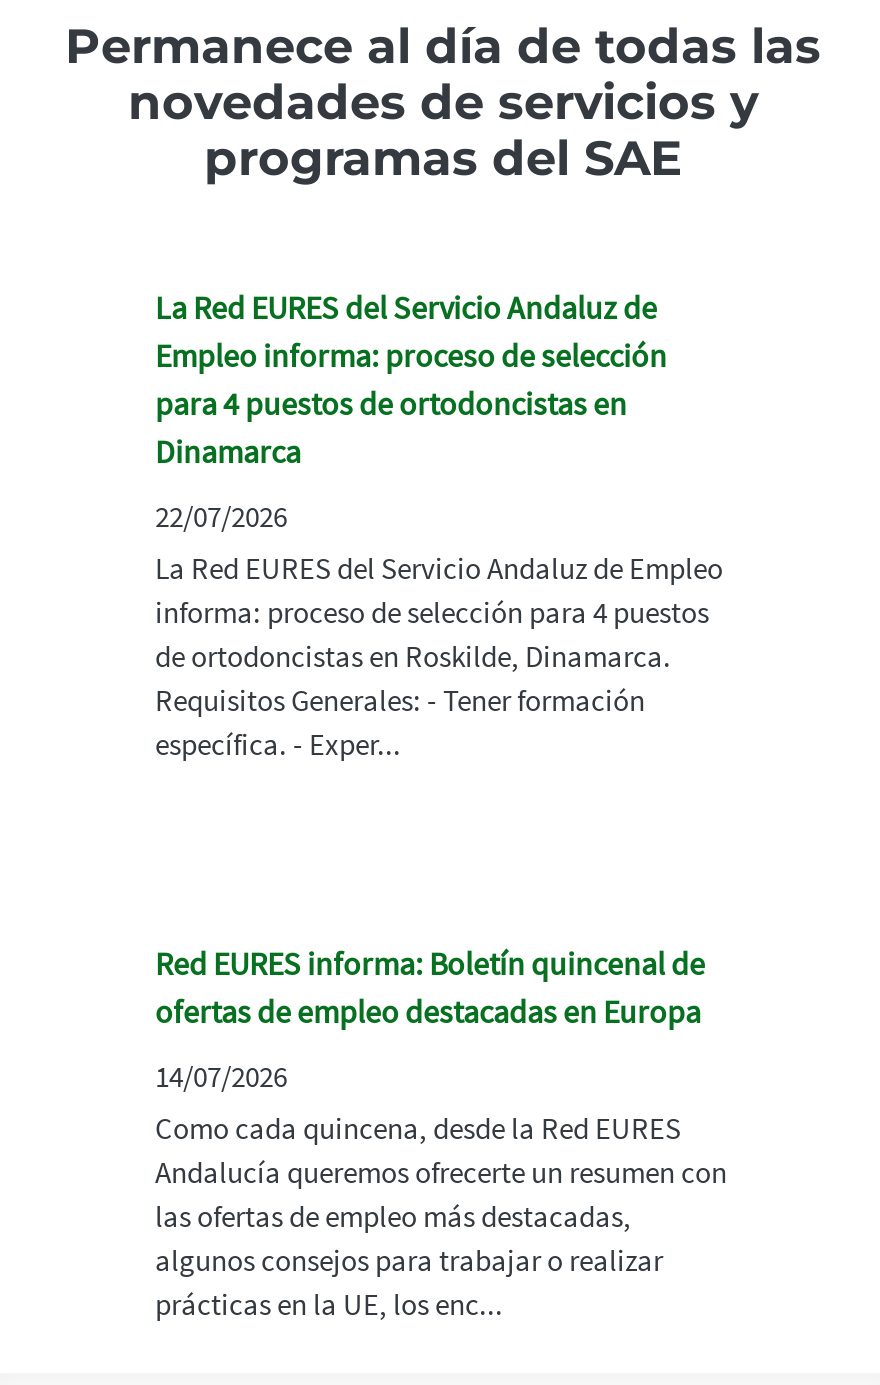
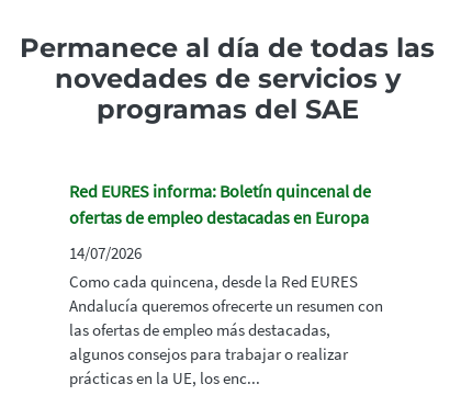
- La Red EURES del Servicio Andaluz de
- Empleo informa: proceso de selección
- para 4 puestos de ortodoncistas en
- Dinamarca
- 22/07/2026
- La Red EURES del Servicio Andaluz de Empleo
- informa: proceso de selección para 4 puestos
- de ortodoncistas en Roskilde, Dinamarca.
- Requisitos Generales: - Tener formación
- específica. - Exper...
